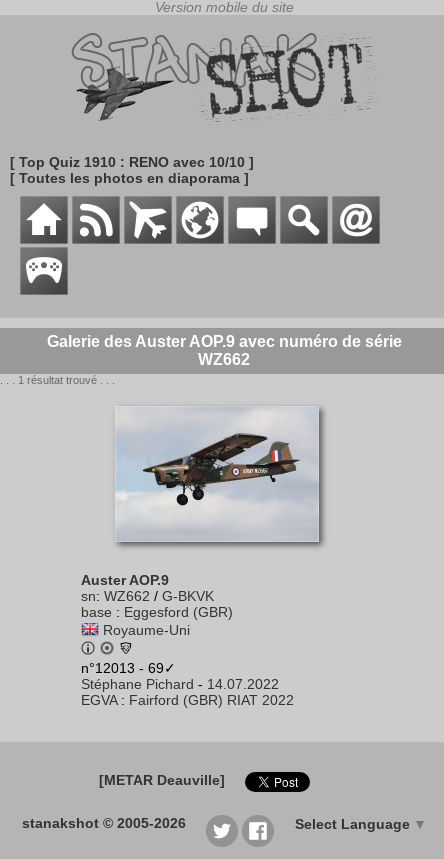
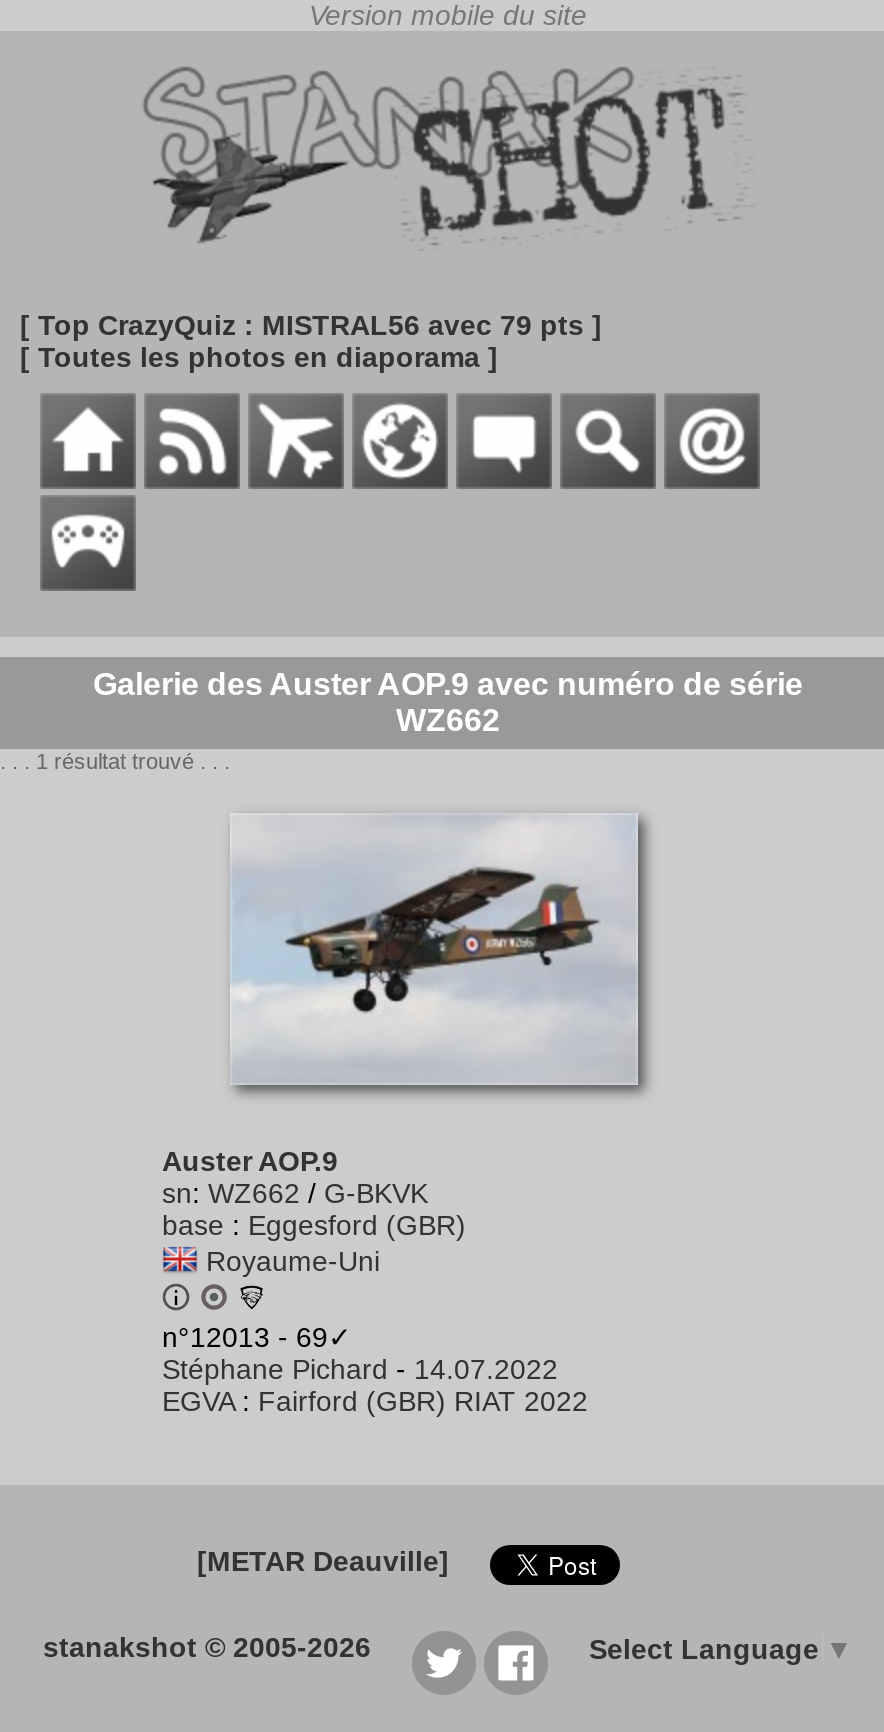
- [ Top Quiz 1910 : RENO avec 10/10 ]
+ [ Top CrazyQuiz : MISTRAL56 avec 79 pts ]
